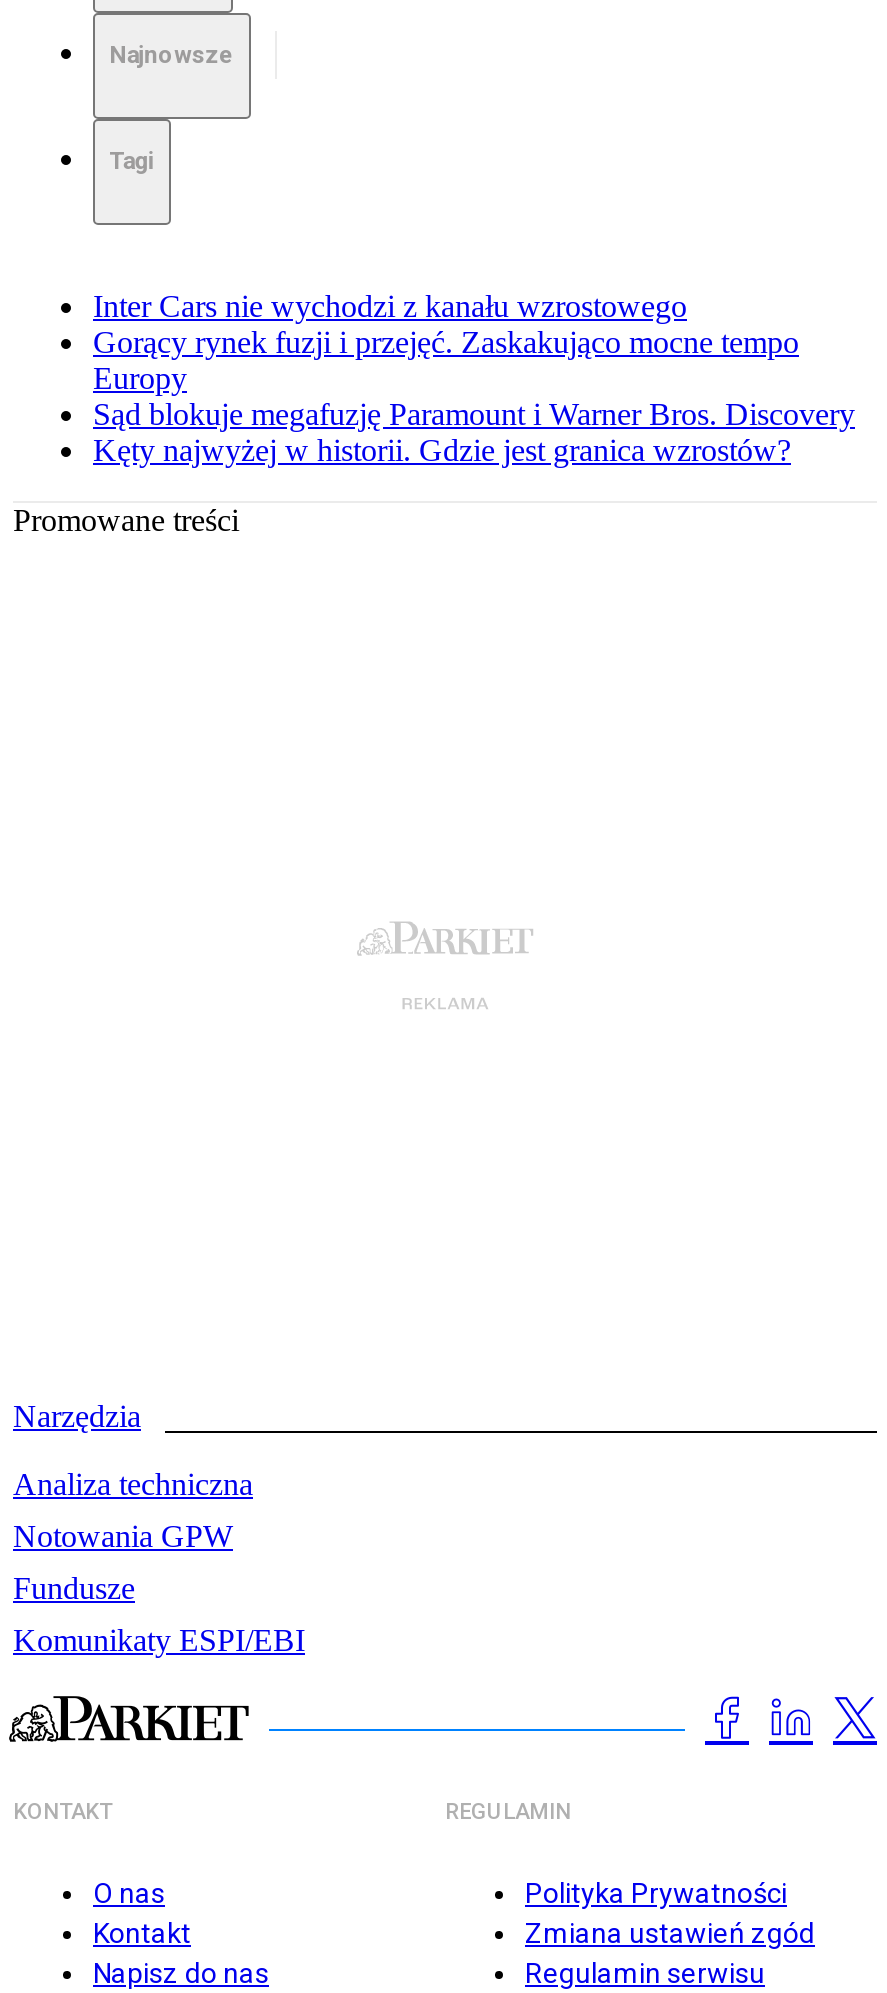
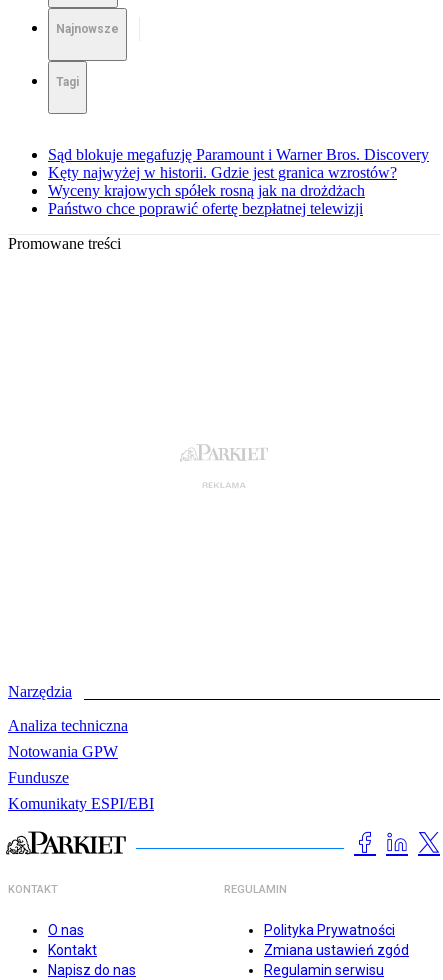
- Inter Cars nie wychodzi z kanału wzrostowego
- Gorący rynek fuzji i przejęć. Zaskakująco mocne tempo
- Europy

moved up: Sąd blokuje megafuzję Paramount i Warner Bros. Discovery | Kęty najwyżej w historii. Gdzie jest granica wzrostów?

+ Wyceny krajowych spółek rosną jak na drożdżach
+ Państwo chce poprawić ofertę bezpłatnej telewizji
